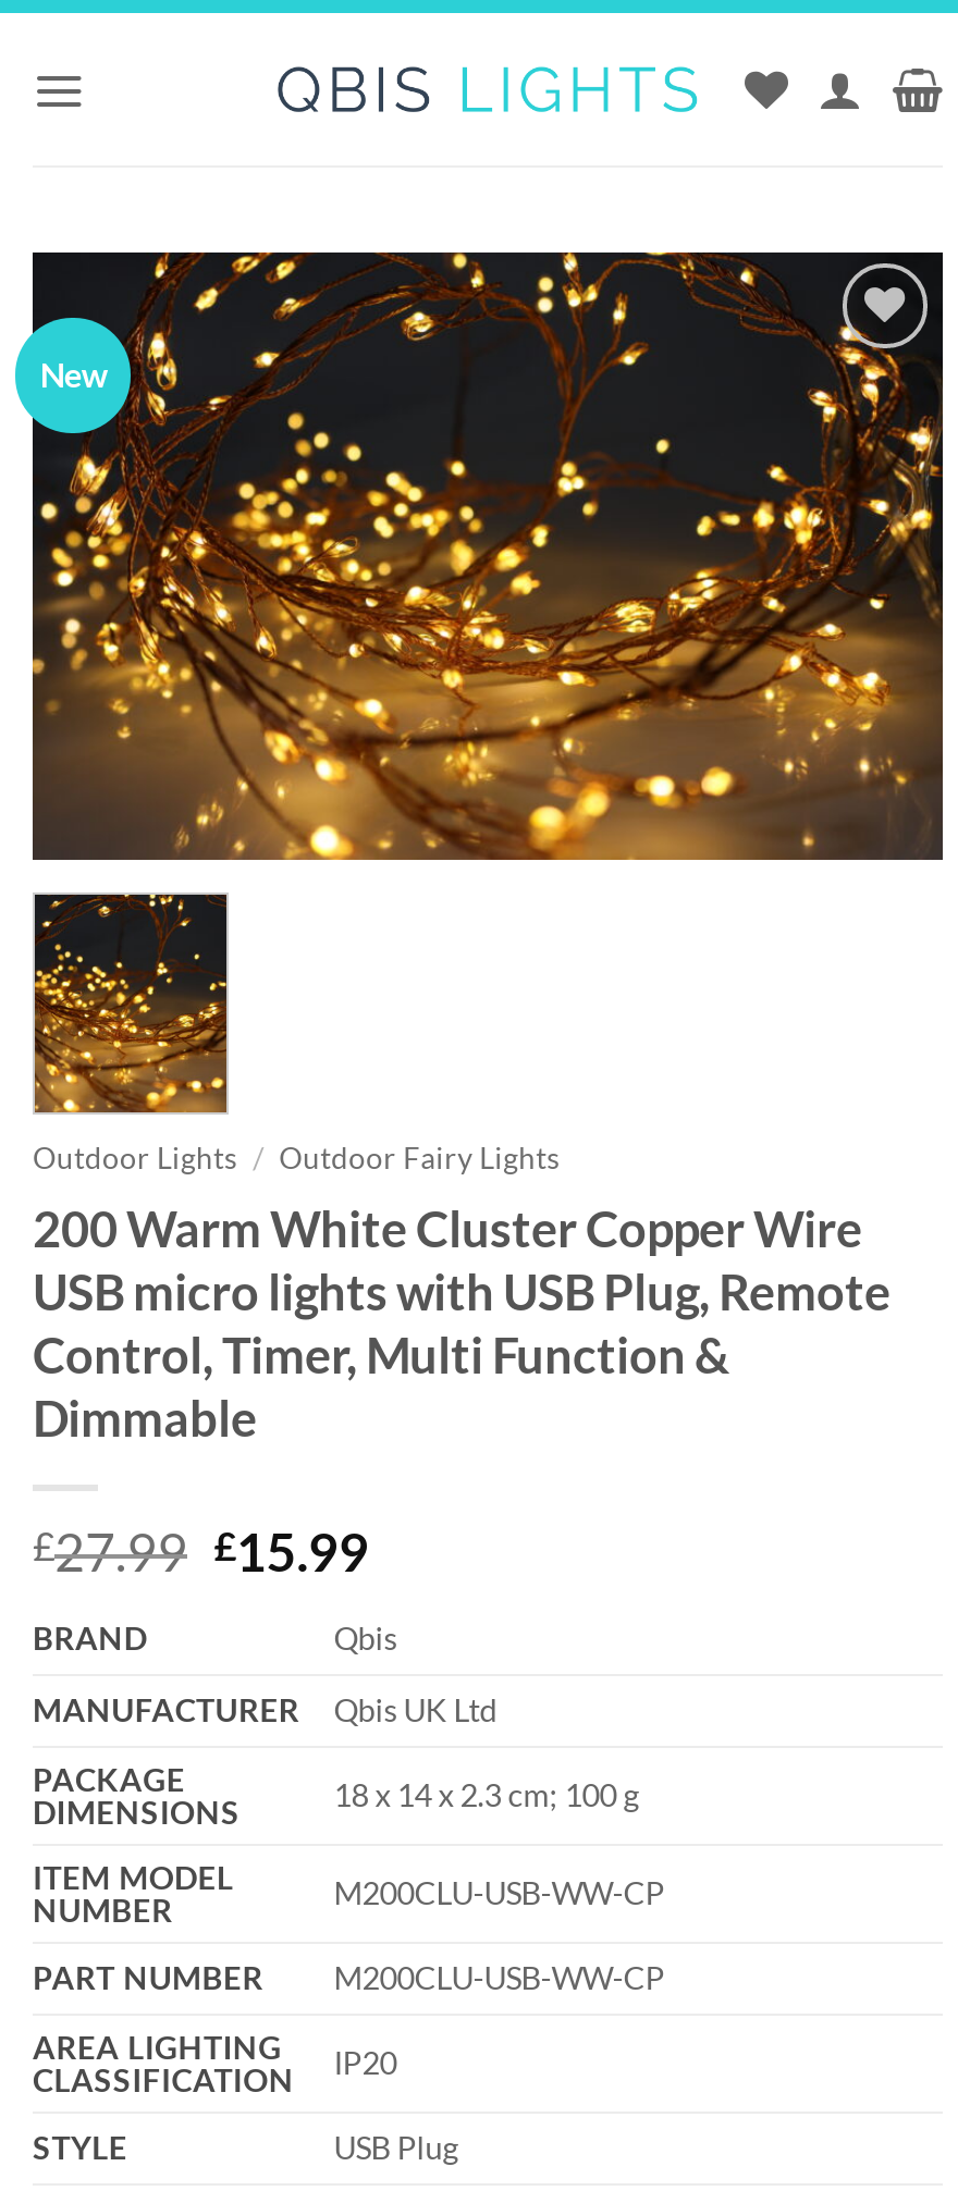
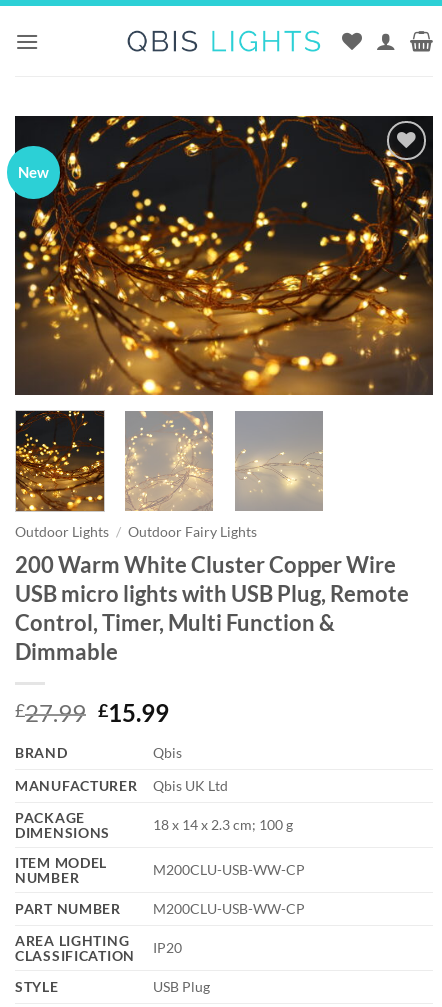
+ [image]

+ [image]
